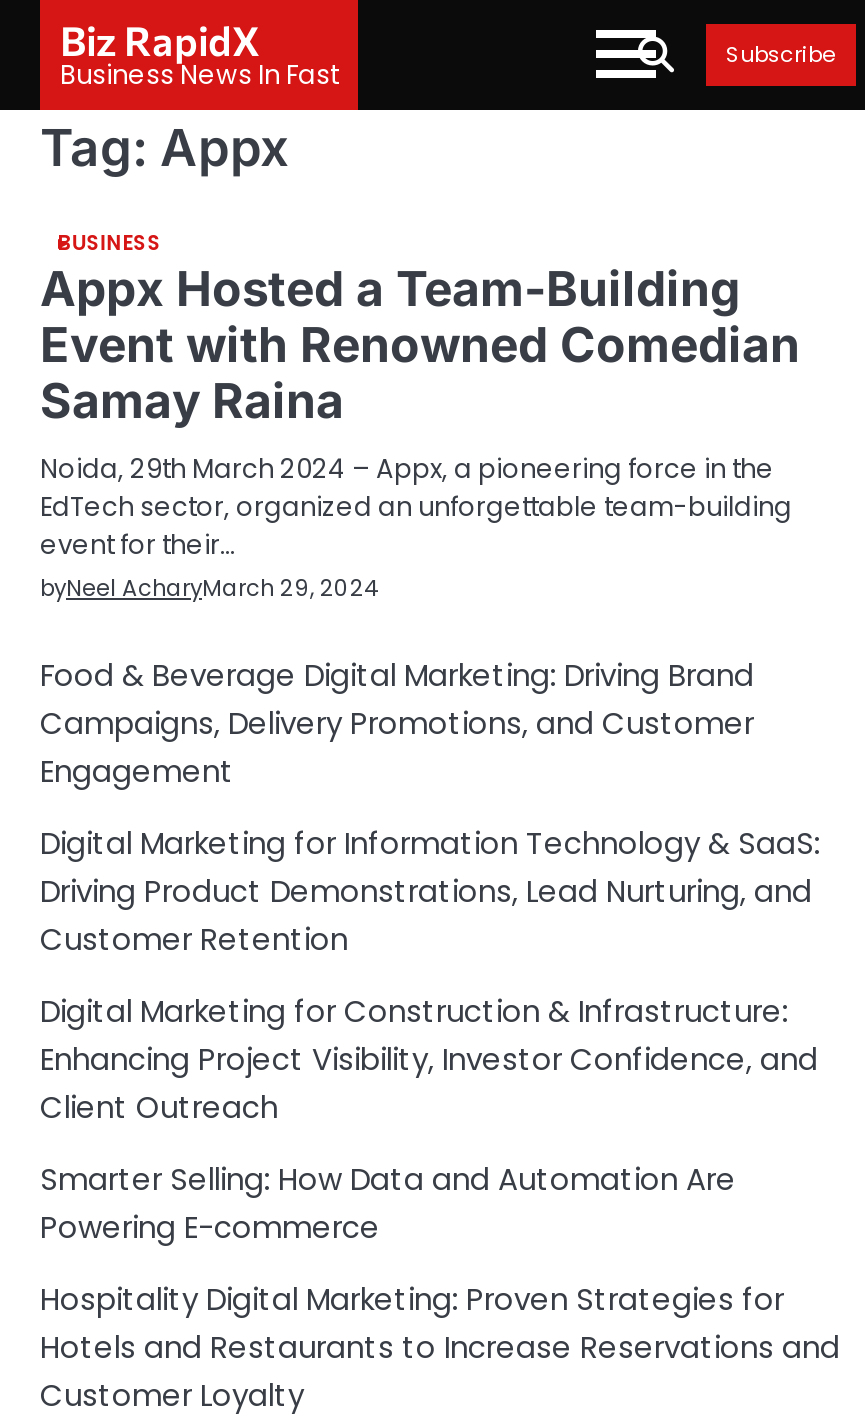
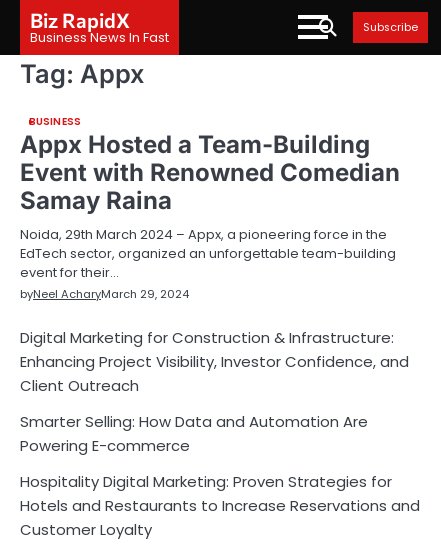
- Food & Beverage Digital Marketing: Driving Brand
- Campaigns, Delivery Promotions, and Customer
- Engagement
- Digital Marketing for Information Technology & SaaS:
- Driving Product Demonstrations, Lead Nurturing, and
- Customer Retention
